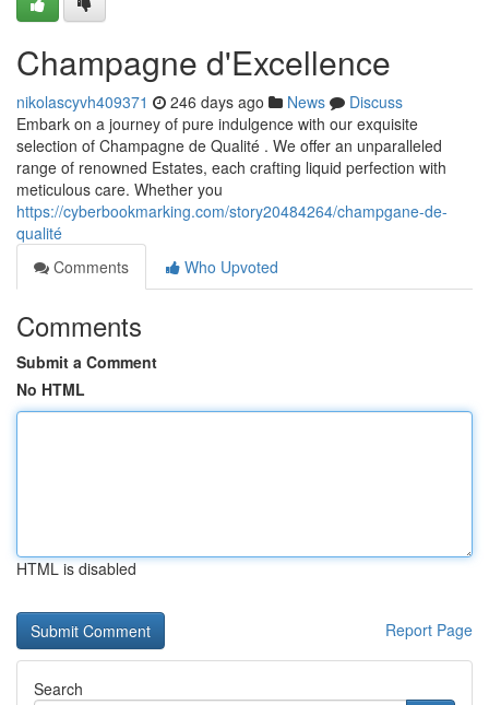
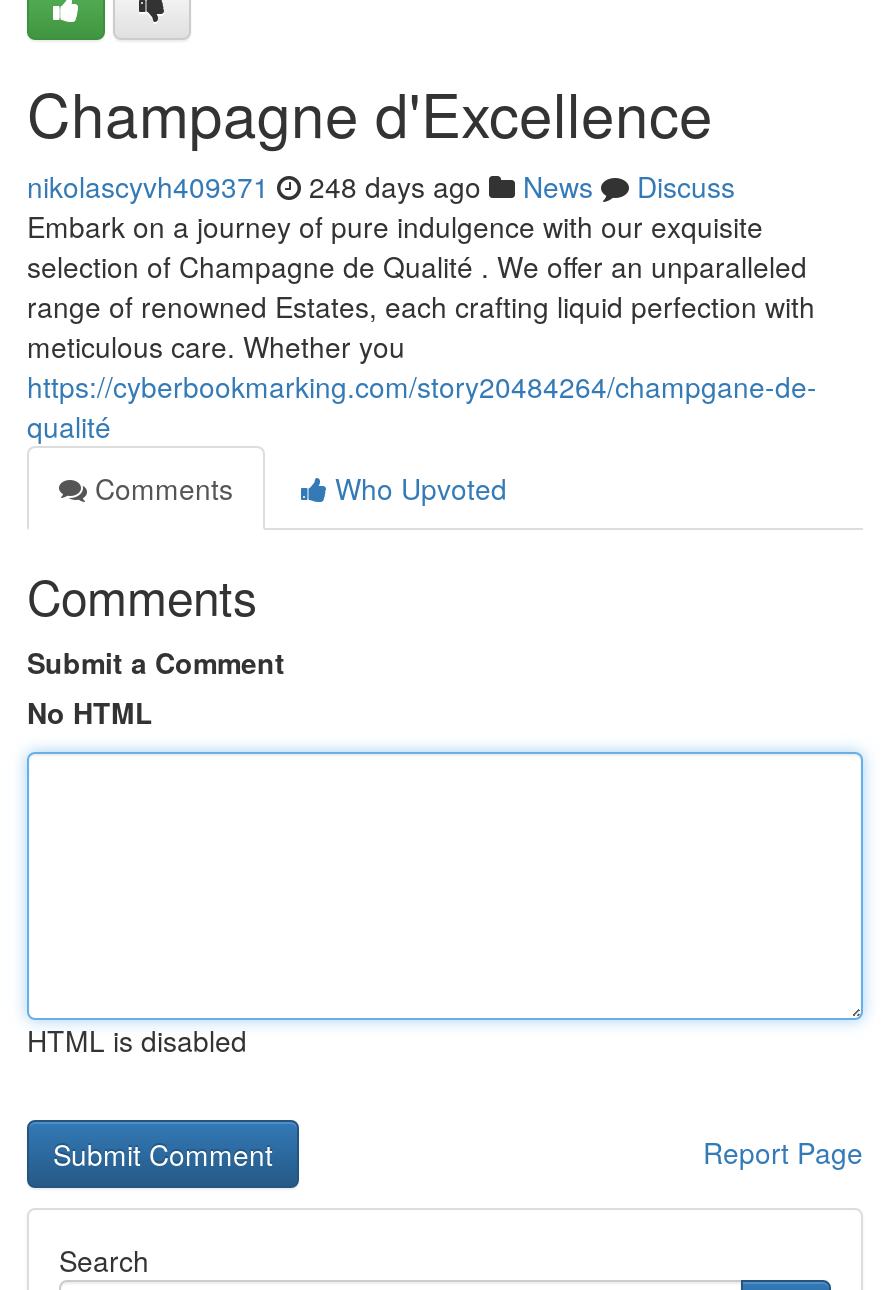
- nikolascyvh409371 246 days ago News Discuss
+ nikolascyvh409371 248 days ago News Discuss
